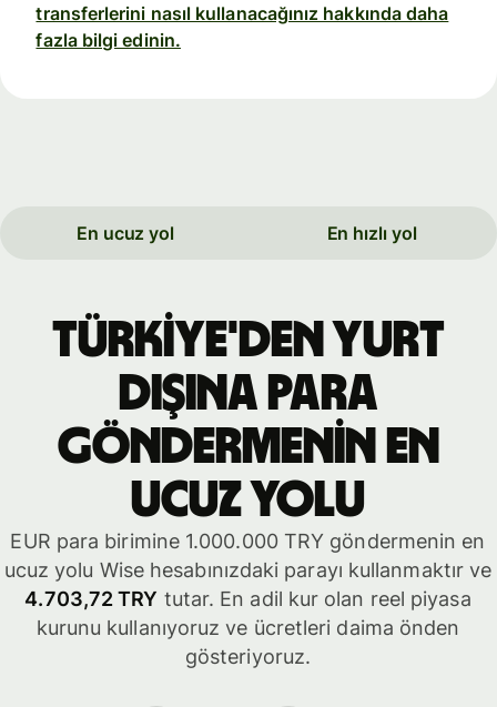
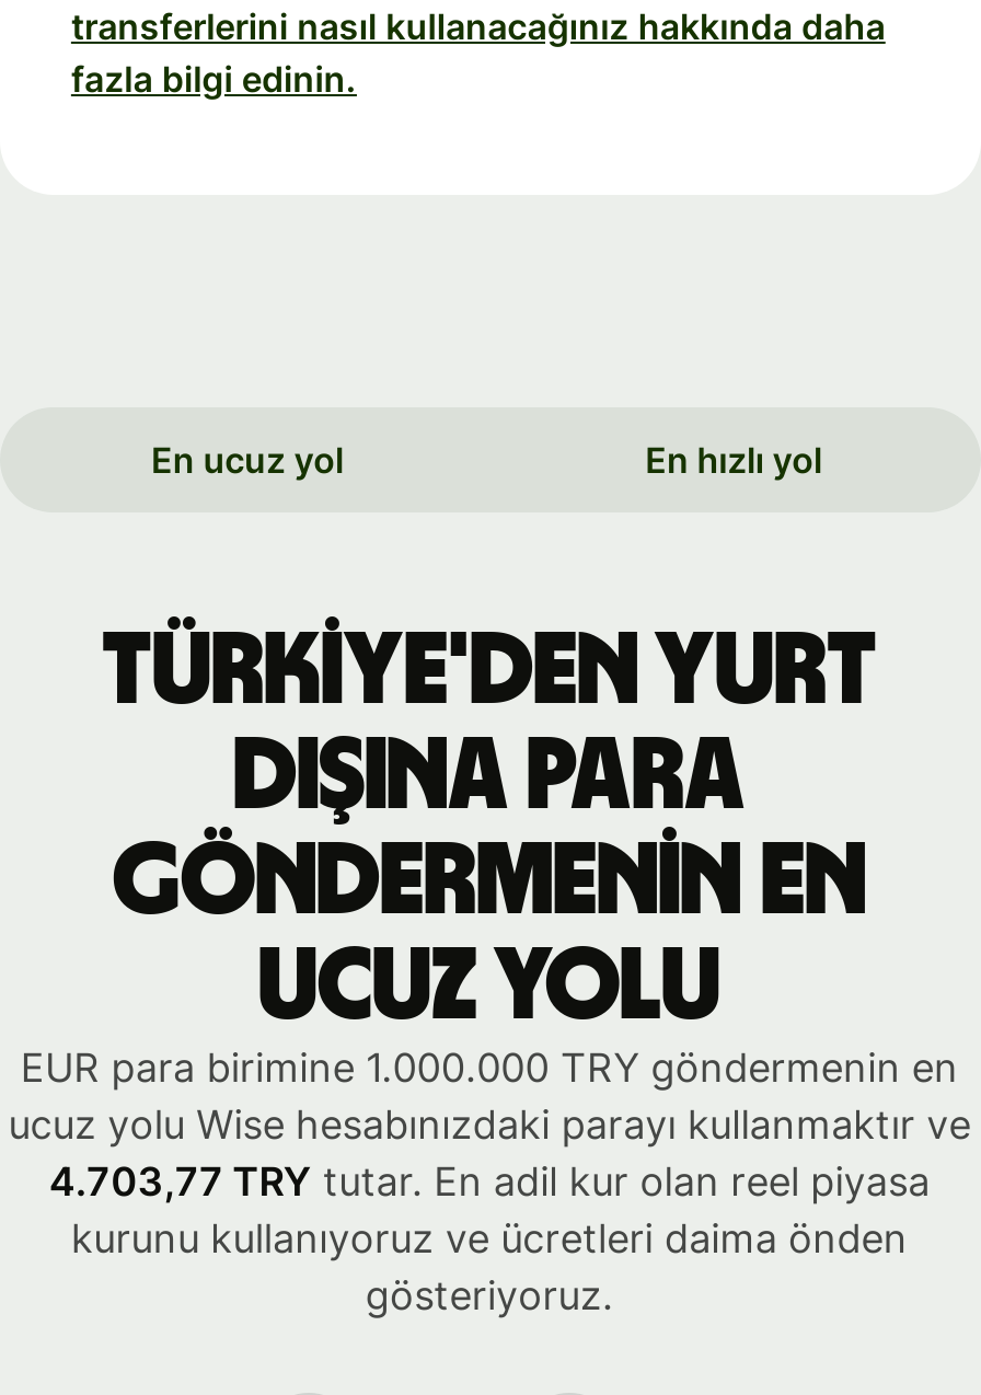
- 4.703,72 TRY tutar. En adil kur olan reel piyasa
+ 4.703,77 TRY tutar. En adil kur olan reel piyasa
